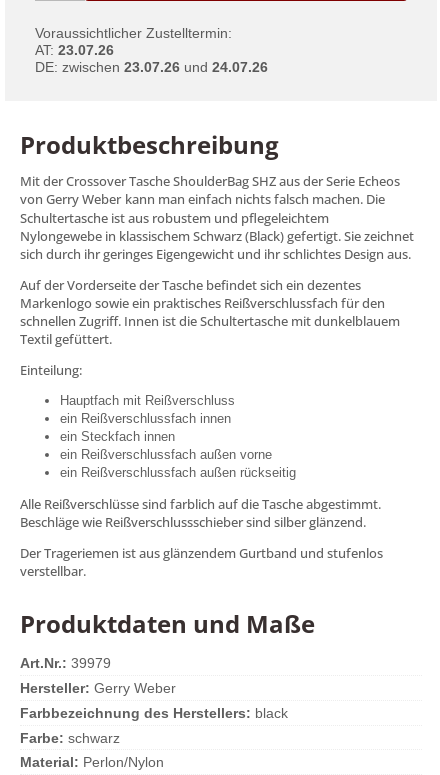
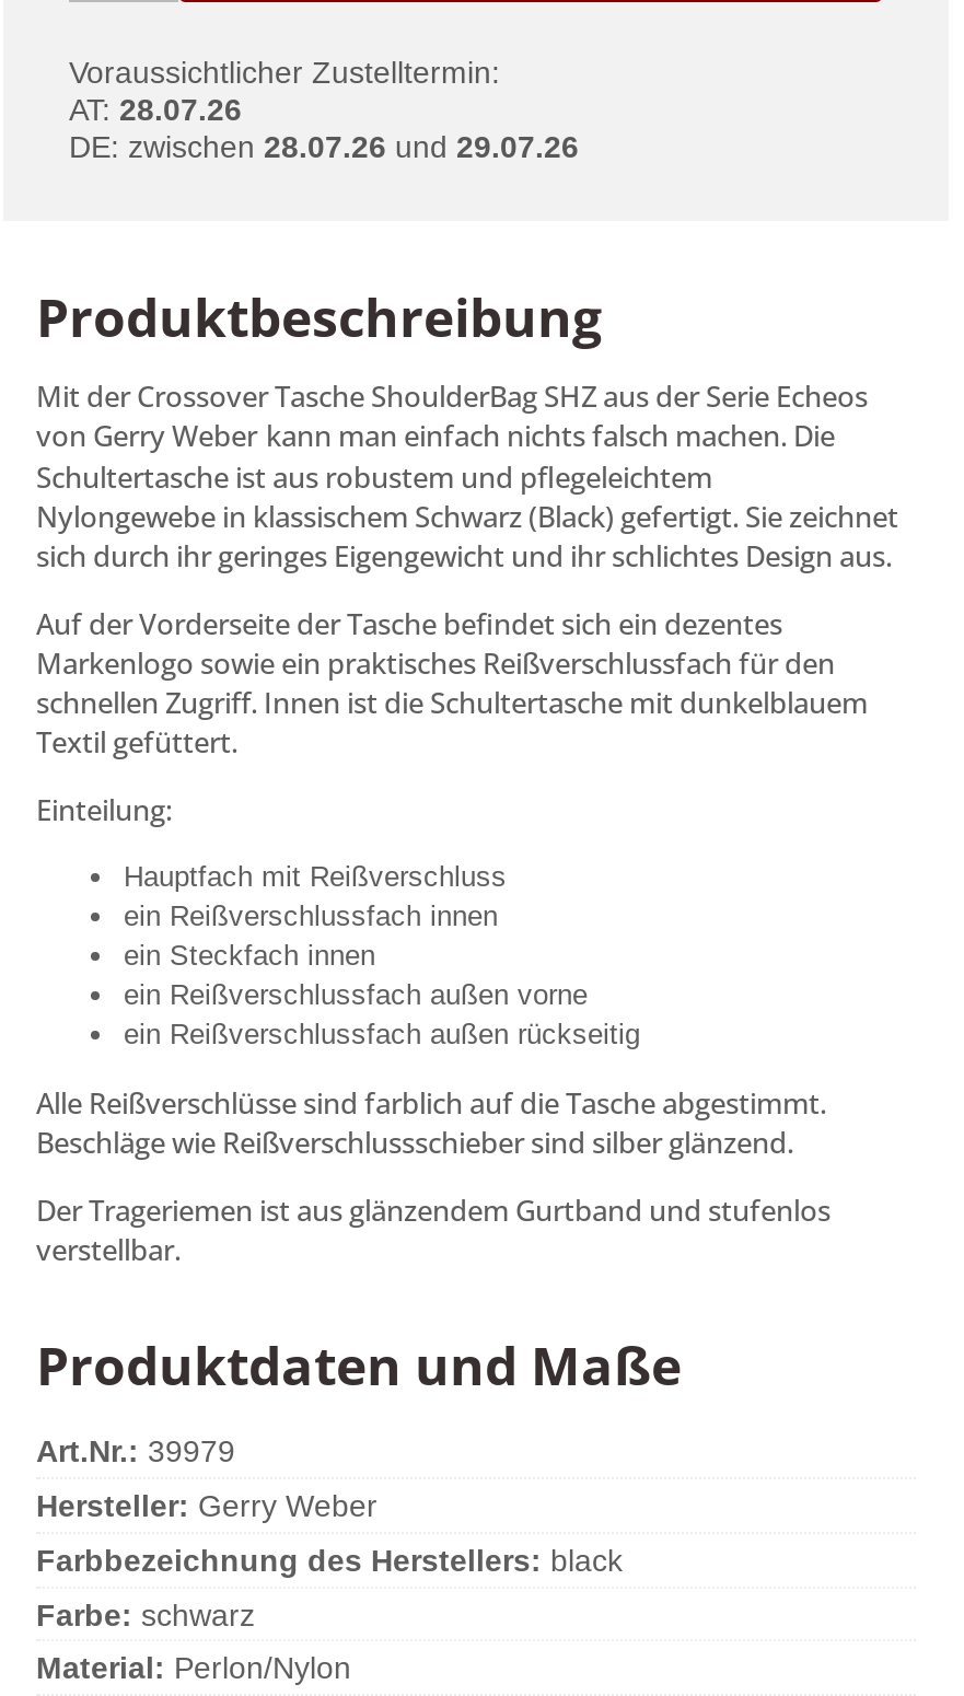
- AT: 23.07.26
+ AT: 28.07.26

- DE: zwischen 23.07.26 und 24.07.26
+ DE: zwischen 28.07.26 und 29.07.26
